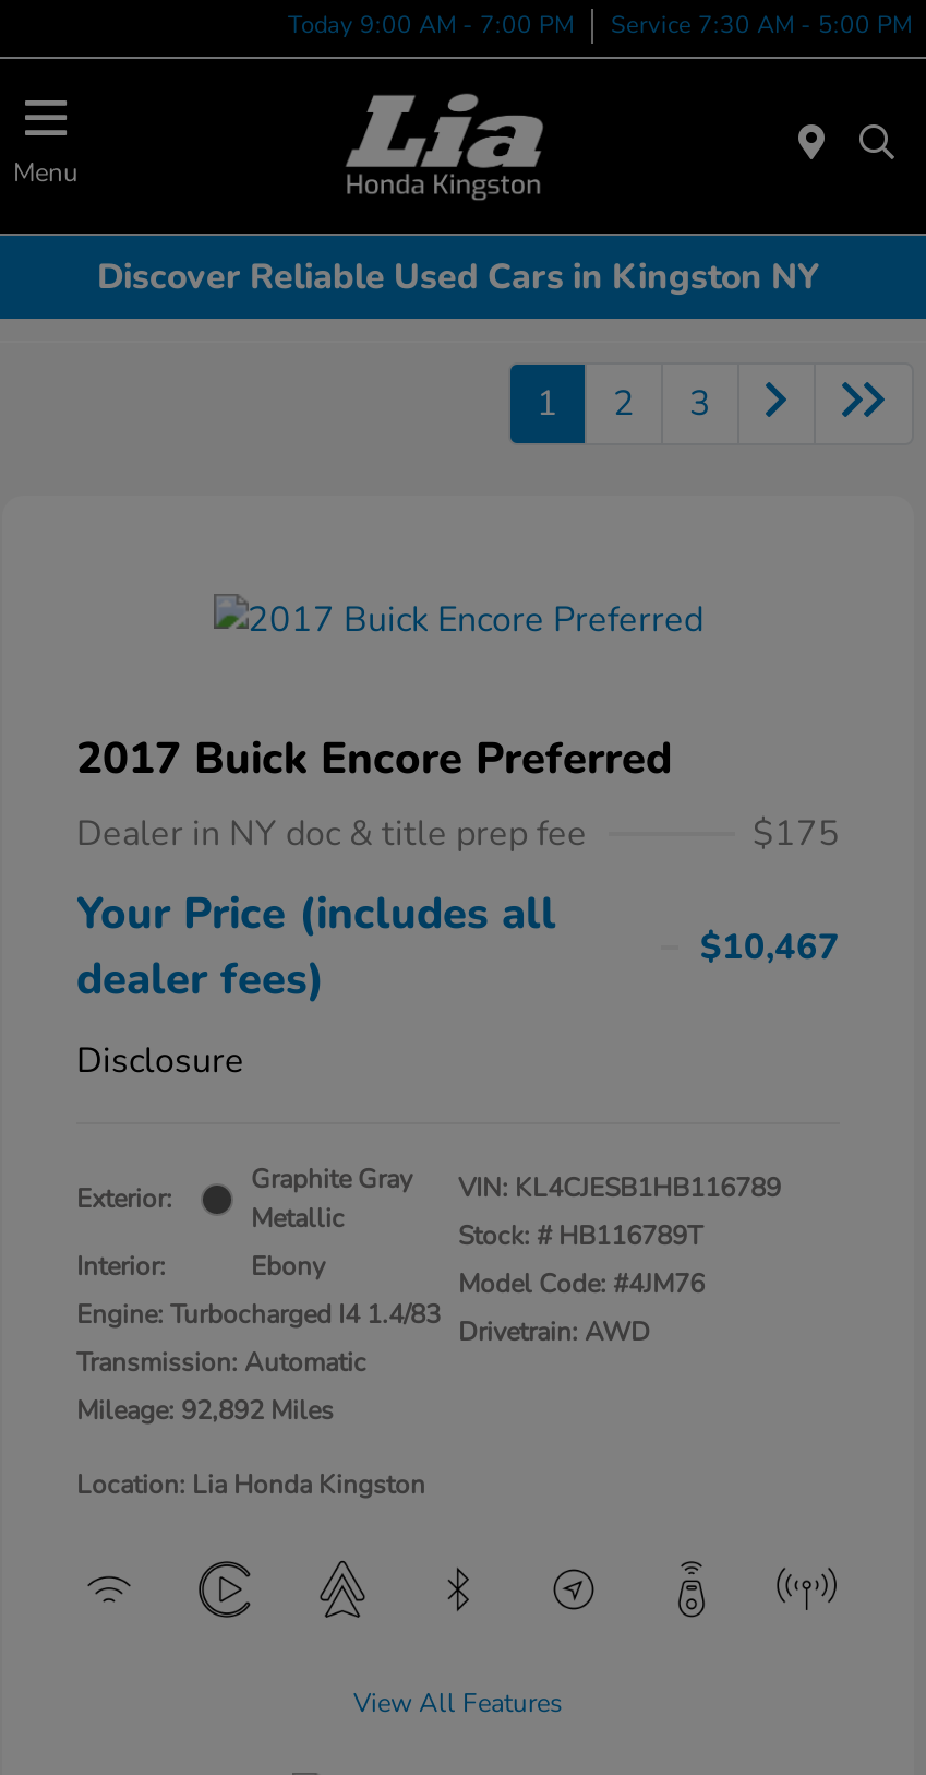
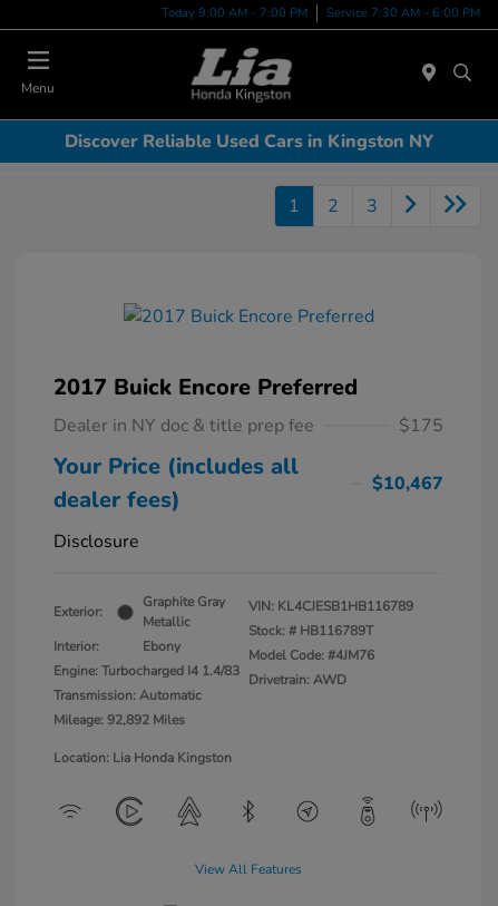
- Today 9:00 AM - 7:00 PM Service 7:30 AM - 5:00 PM
+ Today 9:00 AM - 7:00 PM Service 7:30 AM - 6:00 PM
